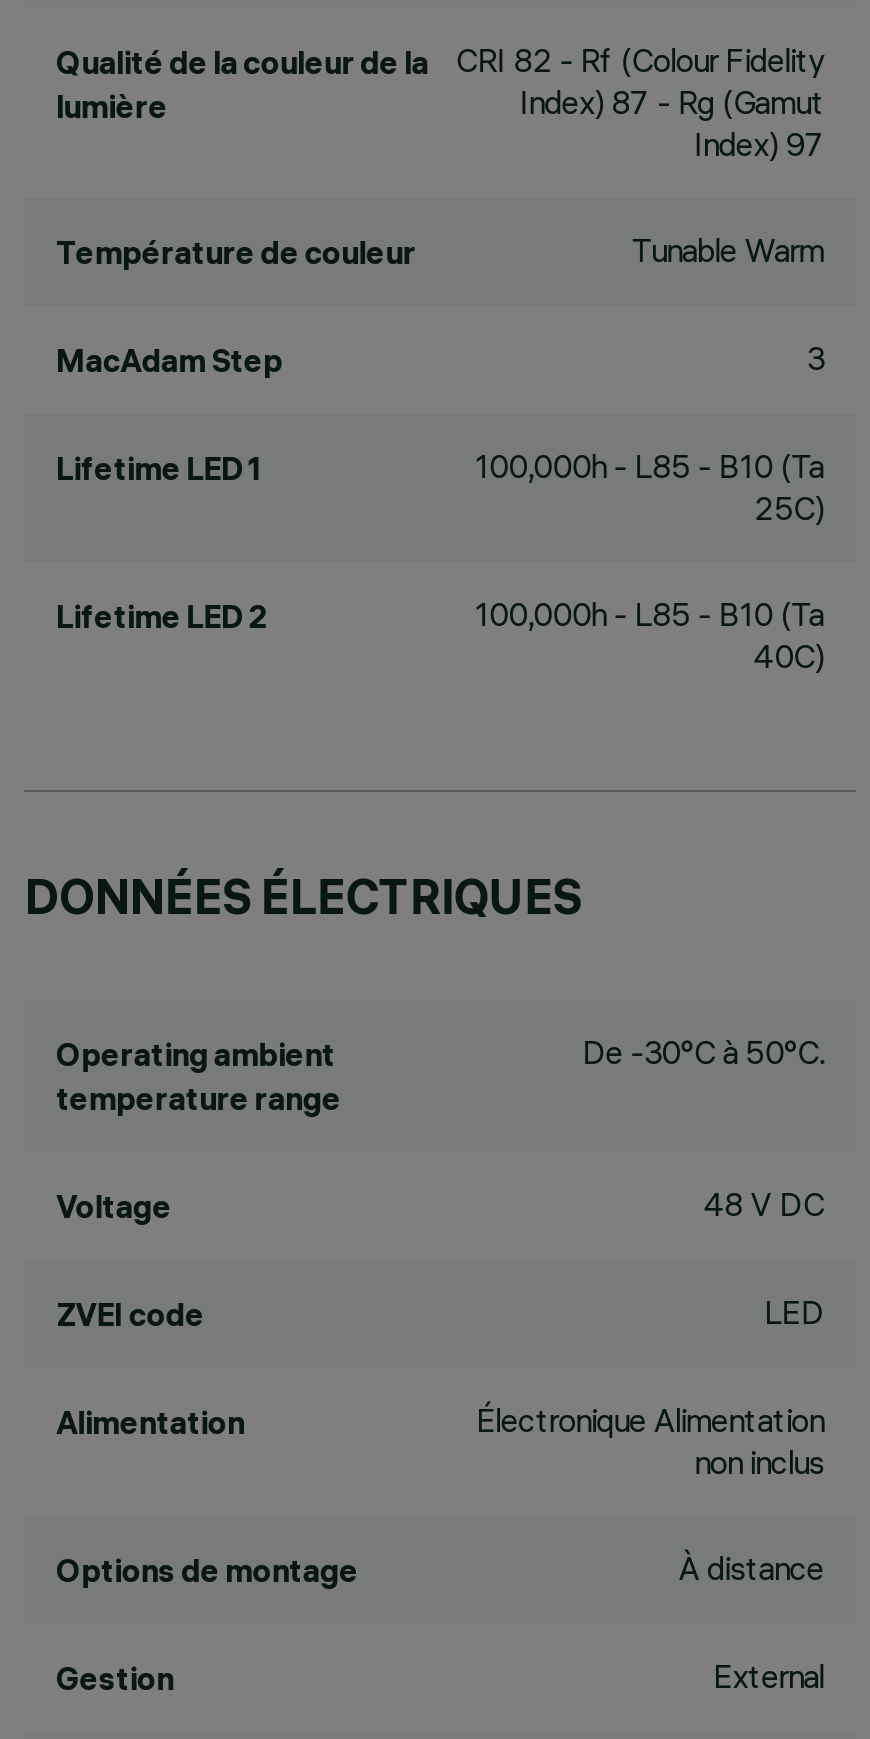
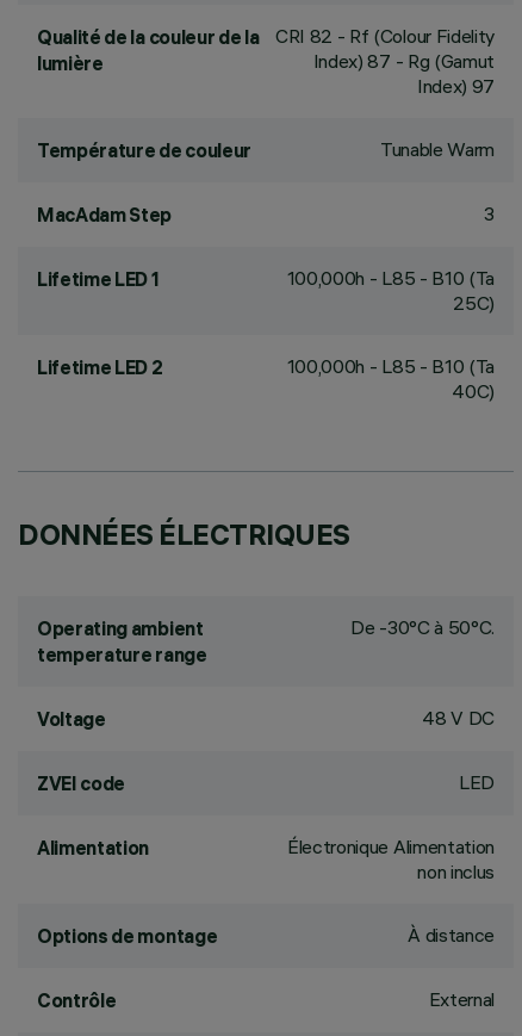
- Gestion
+ Contrôle
